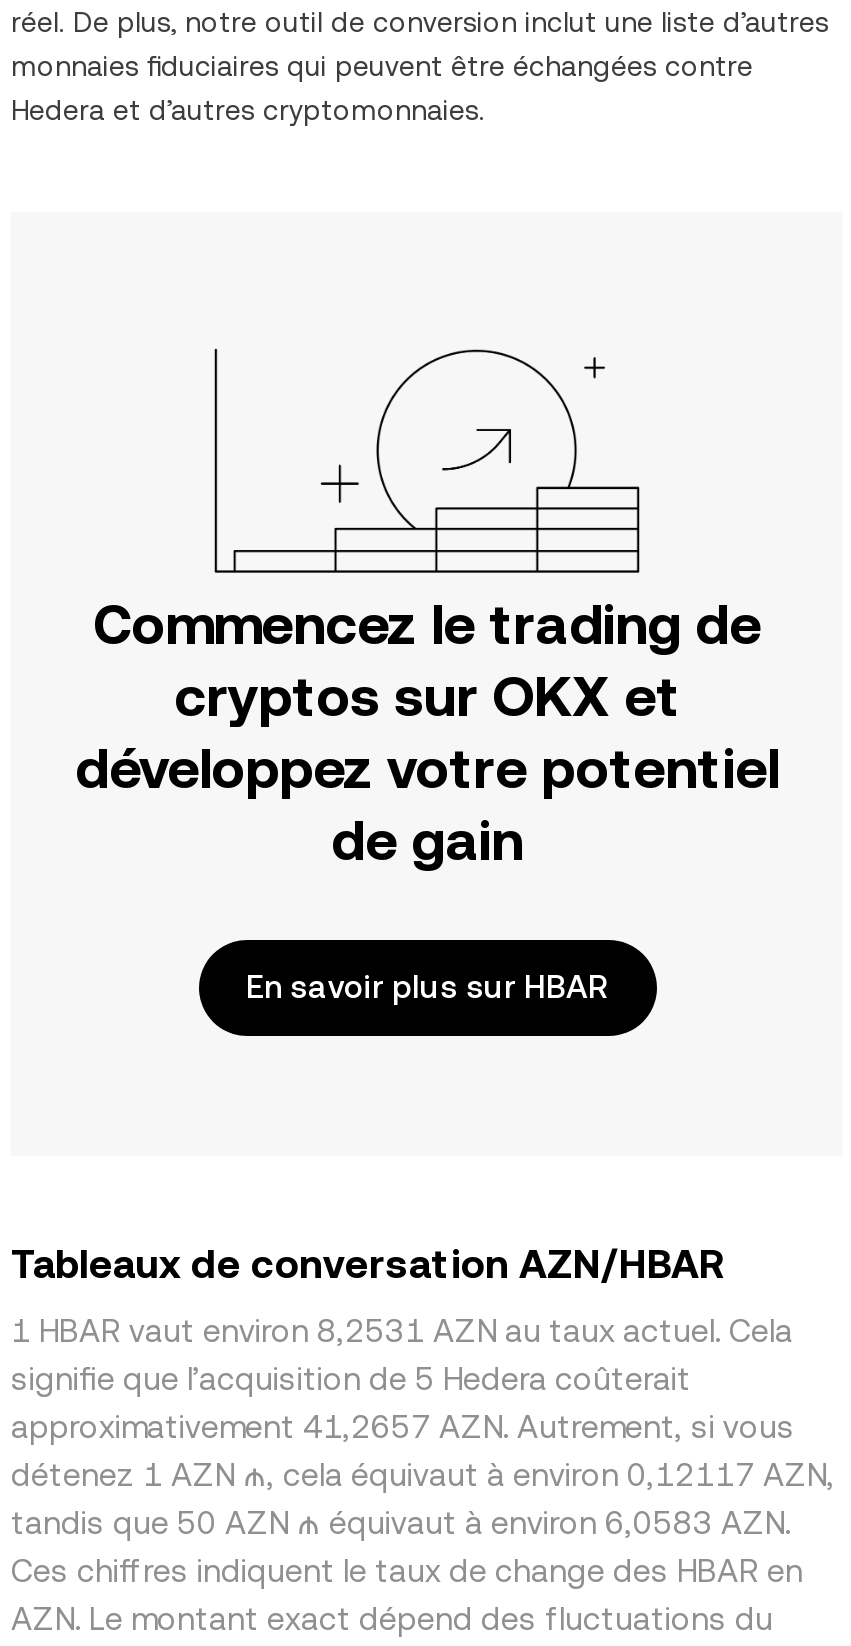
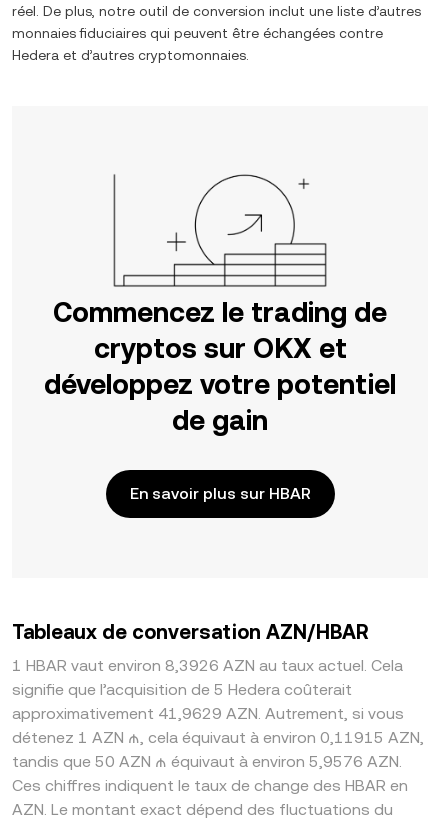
- 1 HBAR vaut environ 8,2531 AZN au taux actuel. Cela
+ 1 HBAR vaut environ 8,3926 AZN au taux actuel. Cela

- approximativement 41,2657 AZN. Autrement, si vous
+ approximativement 41,9629 AZN. Autrement, si vous

- détenez 1 AZN ₼, cela équivaut à environ 0,12117 AZN,
+ détenez 1 AZN ₼, cela équivaut à environ 0,11915 AZN,

- tandis que 50 AZN ₼ équivaut à environ 6,0583 AZN.
+ tandis que 50 AZN ₼ équivaut à environ 5,9576 AZN.
